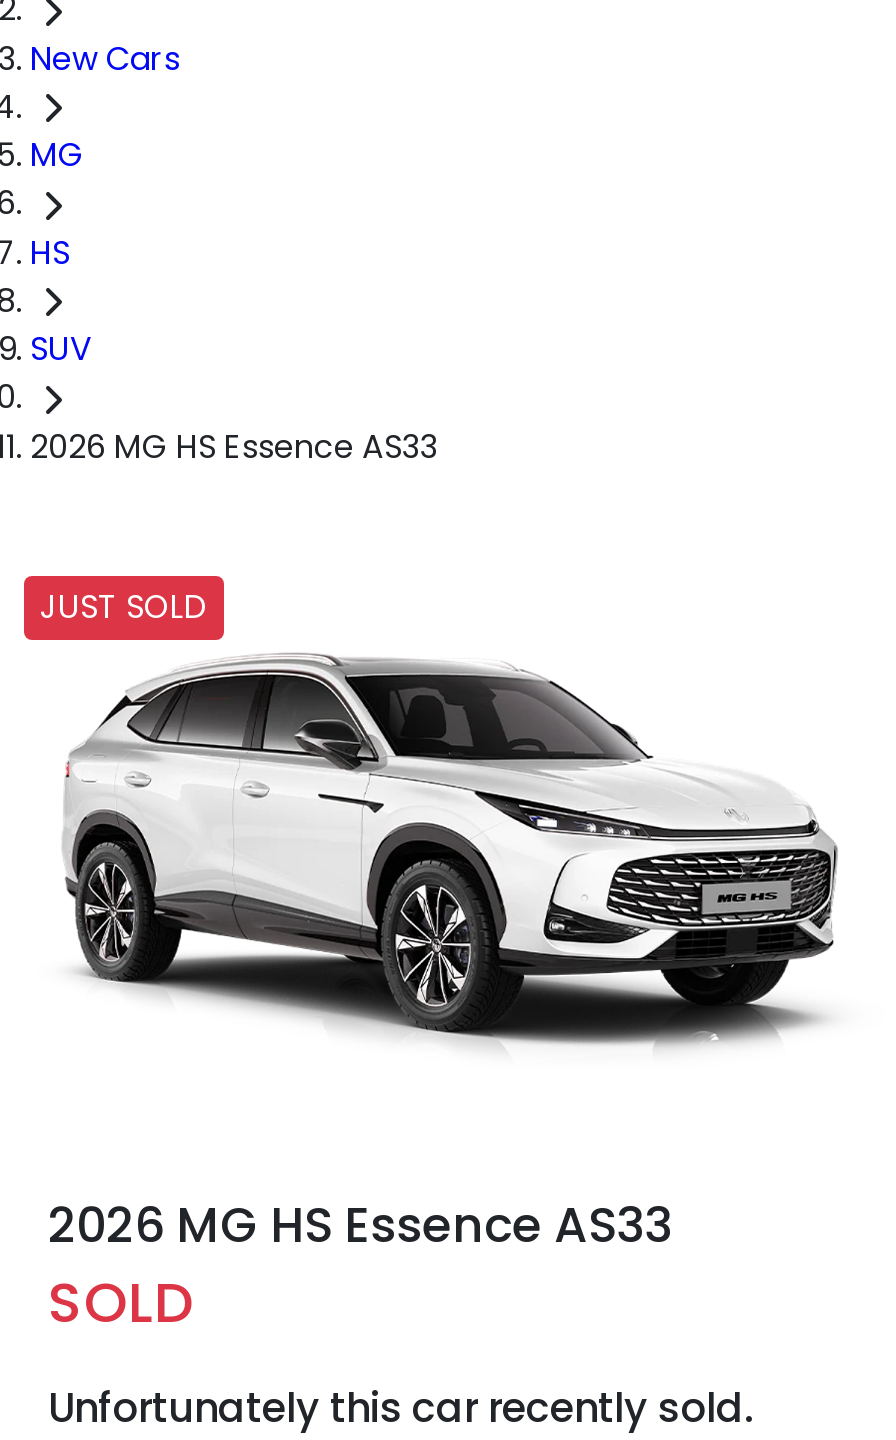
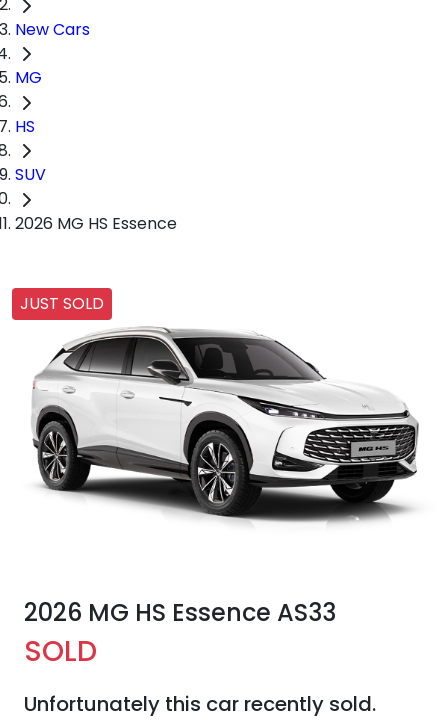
- 2026 MG HS Essence AS33
+ 2026 MG HS Essence
